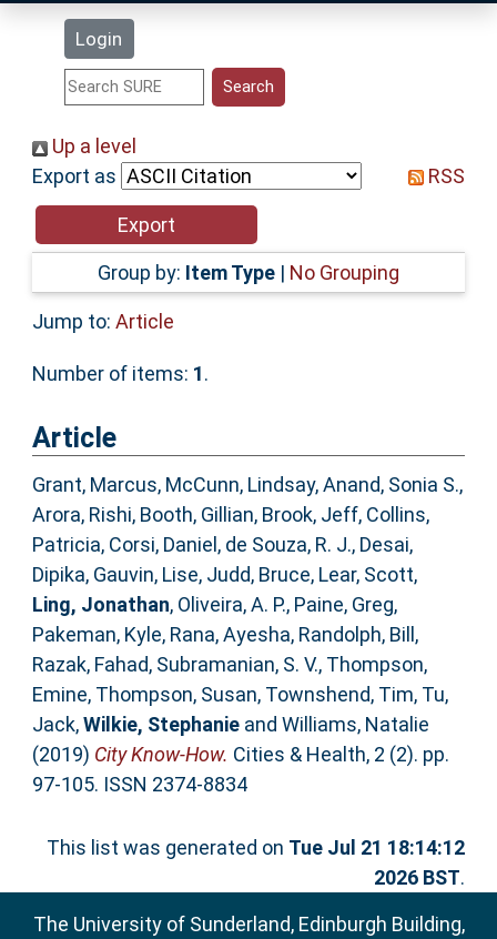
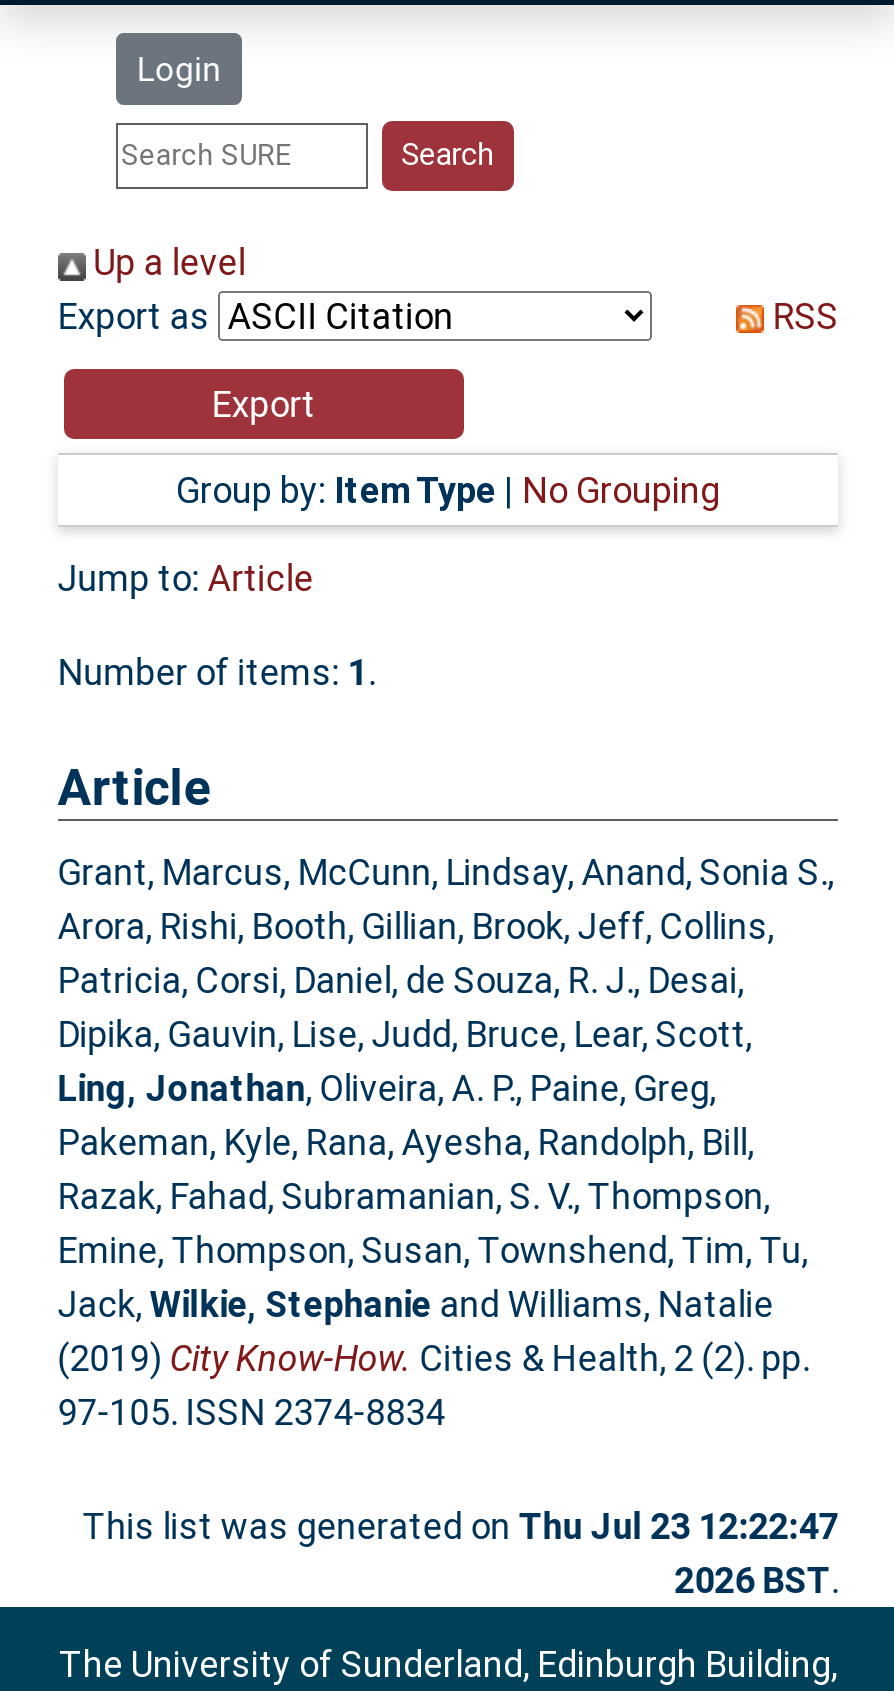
- This list was generated on Tue Jul 21 18:14:12
+ This list was generated on Thu Jul 23 12:22:47
